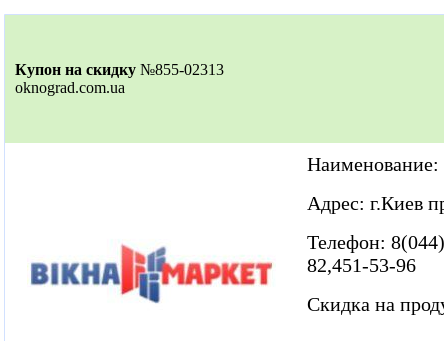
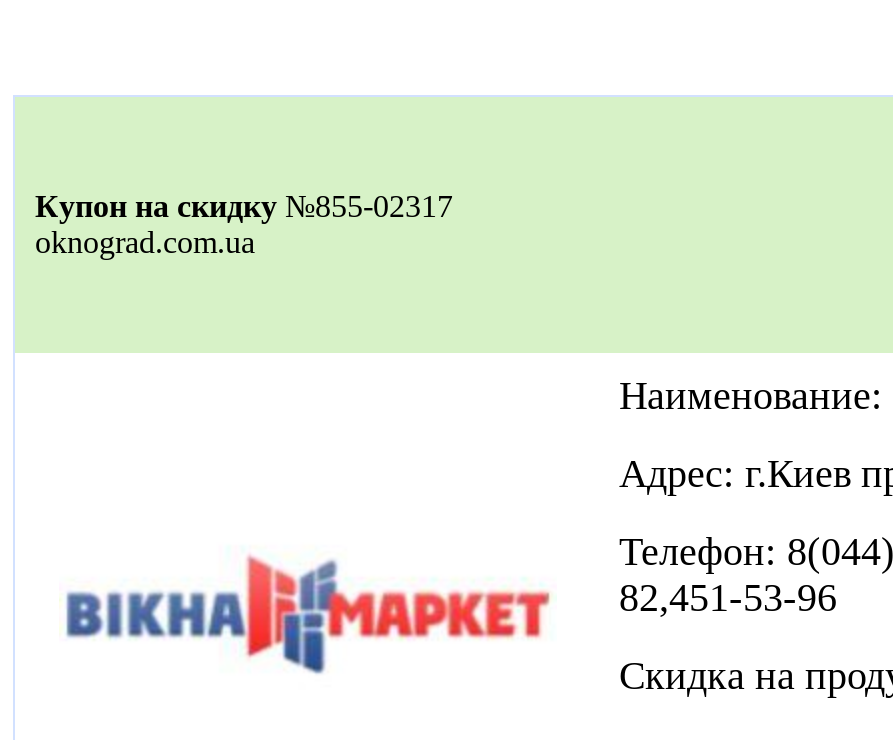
- Купон на скидку №855-02313
+ Купон на скидку №855-02317
